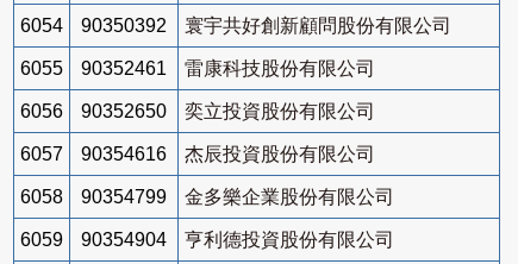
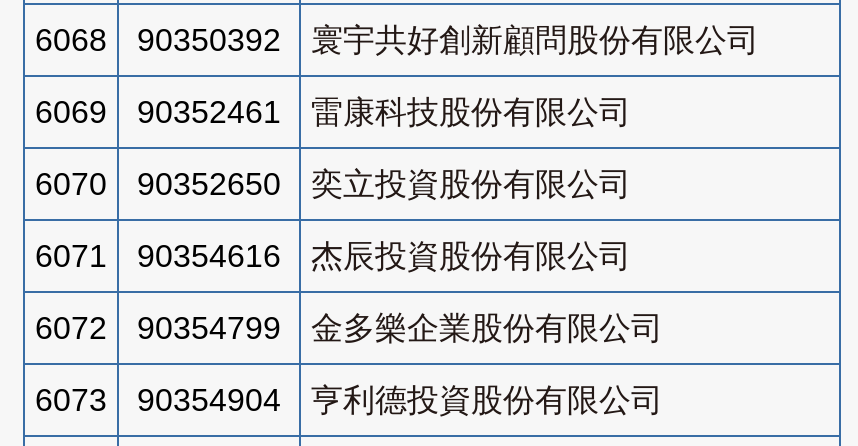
- 6054 90350392 寰宇共好創新顧問股份有限公司
+ 6068 90350392 寰宇共好創新顧問股份有限公司

- 6055 90352461 雷康科技股份有限公司
+ 6069 90352461 雷康科技股份有限公司

- 6056 90352650 奕立投資股份有限公司
+ 6070 90352650 奕立投資股份有限公司

- 6057 90354616 杰辰投資股份有限公司
+ 6071 90354616 杰辰投資股份有限公司

- 6058 90354799 金多樂企業股份有限公司
+ 6072 90354799 金多樂企業股份有限公司

- 6059 90354904 亨利德投資股份有限公司
+ 6073 90354904 亨利德投資股份有限公司
